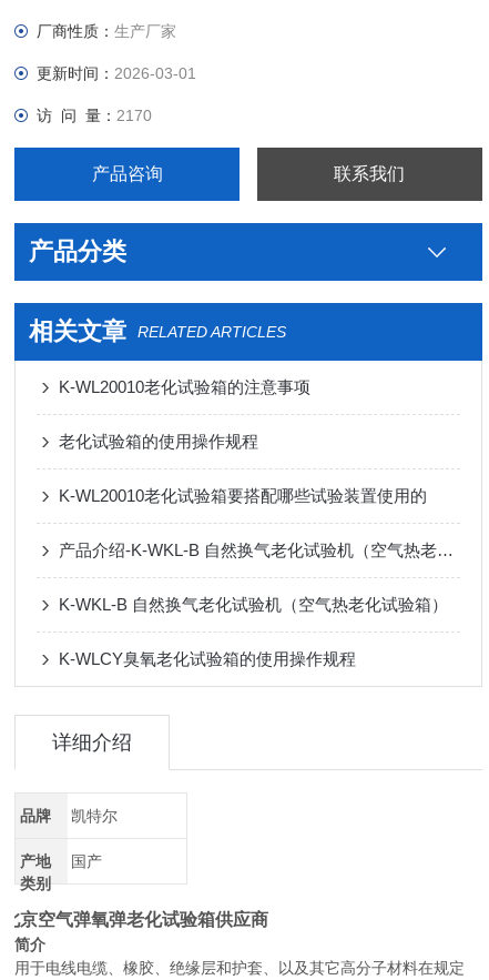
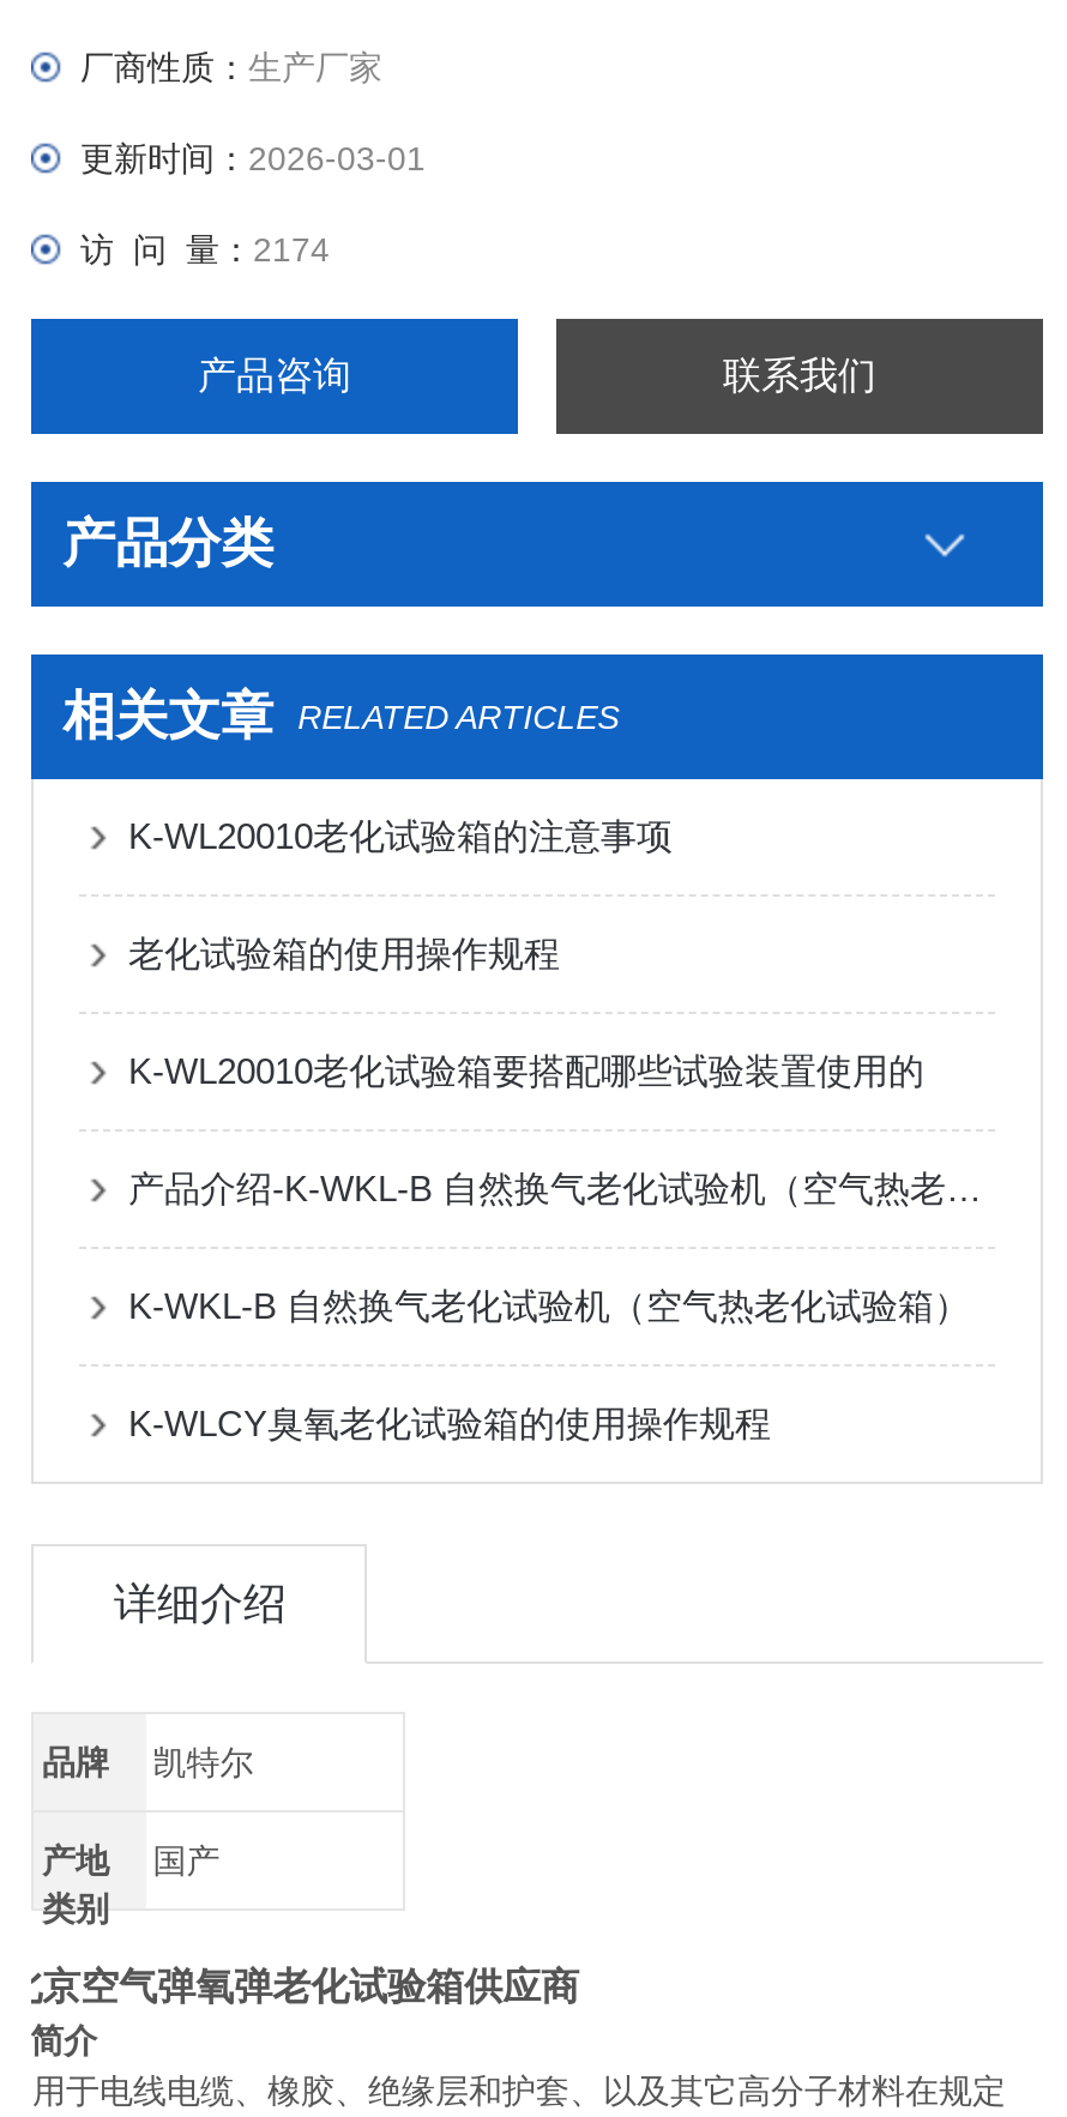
- 访 问 量：2170
+ 访 问 量：2174
